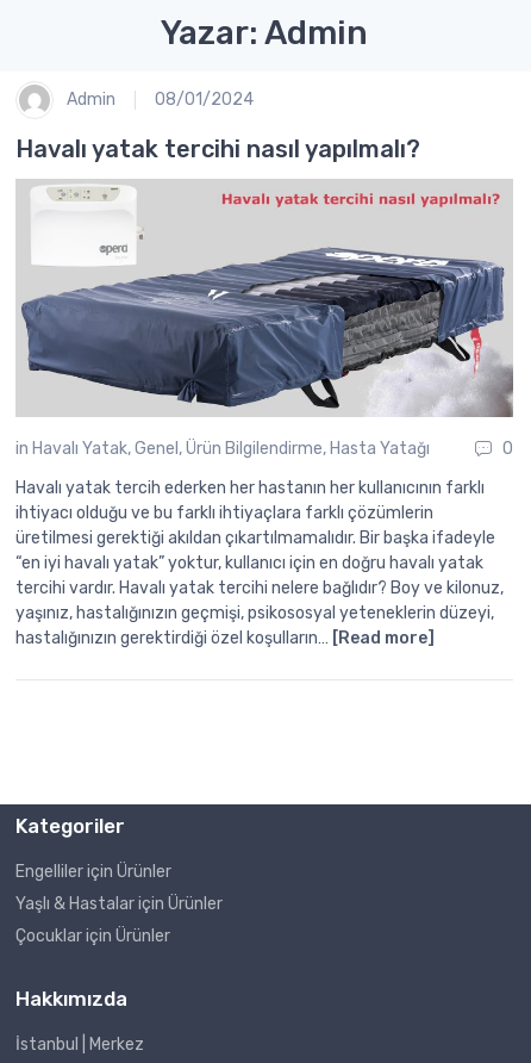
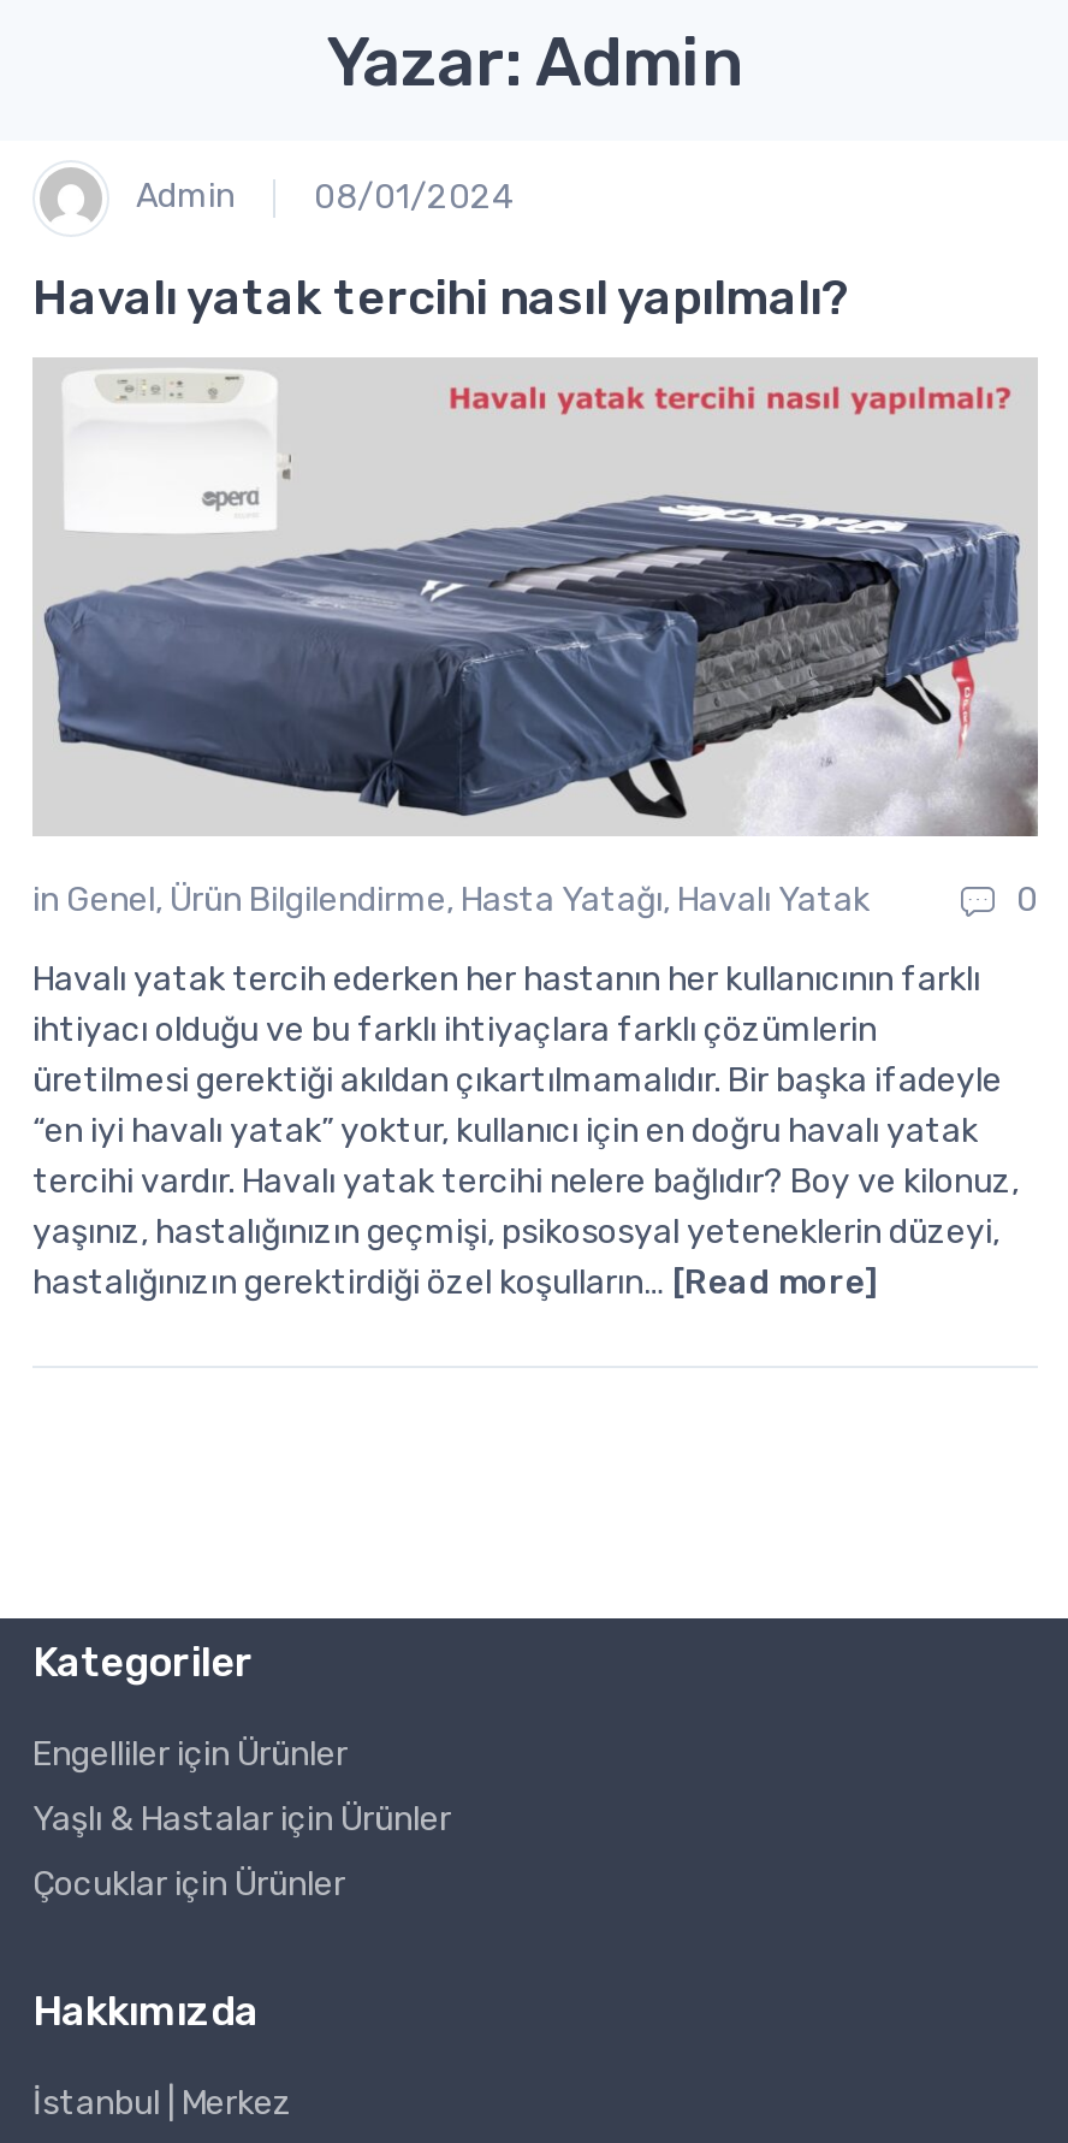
- in Havalı Yatak, Genel, Ürün Bilgilendirme, Hasta Yatağı
+ in Genel, Ürün Bilgilendirme, Hasta Yatağı, Havalı Yatak
